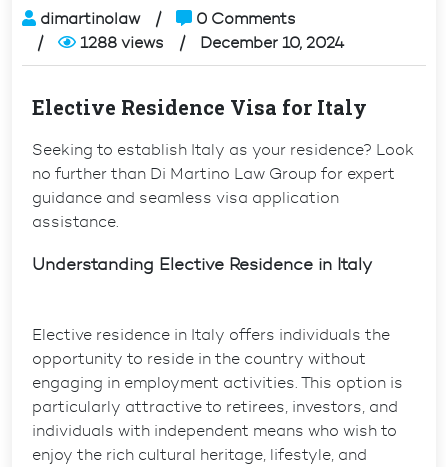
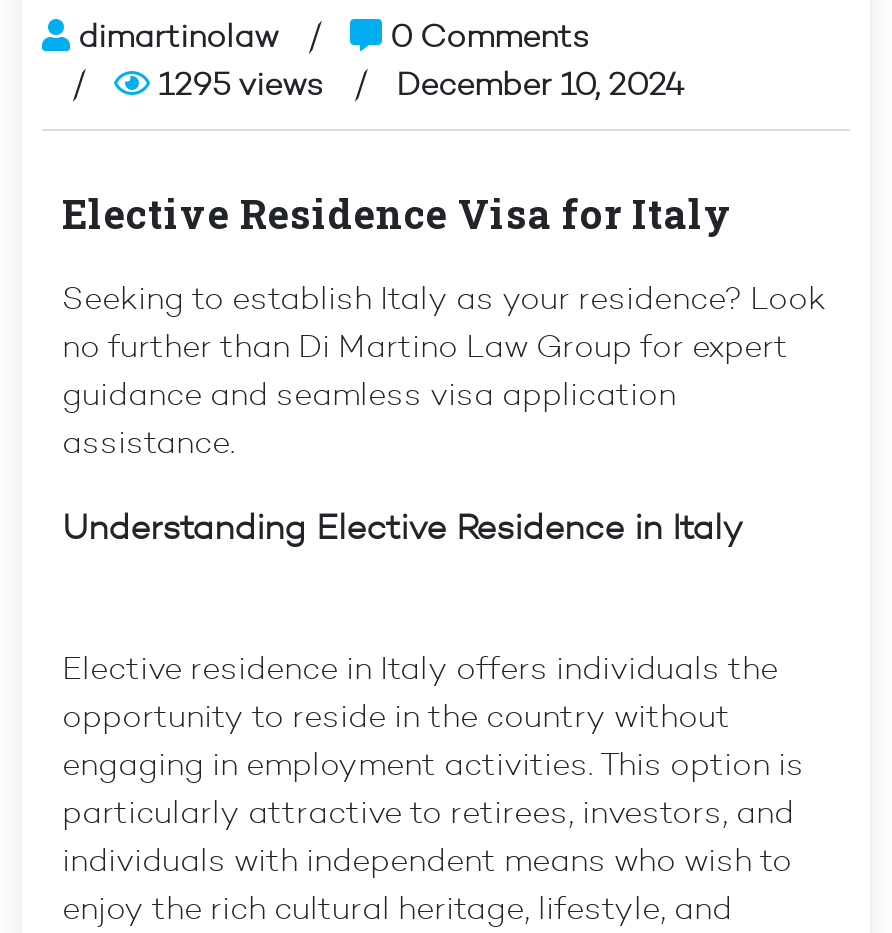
- 1288 views December 10, 2024
+ 1295 views December 10, 2024
